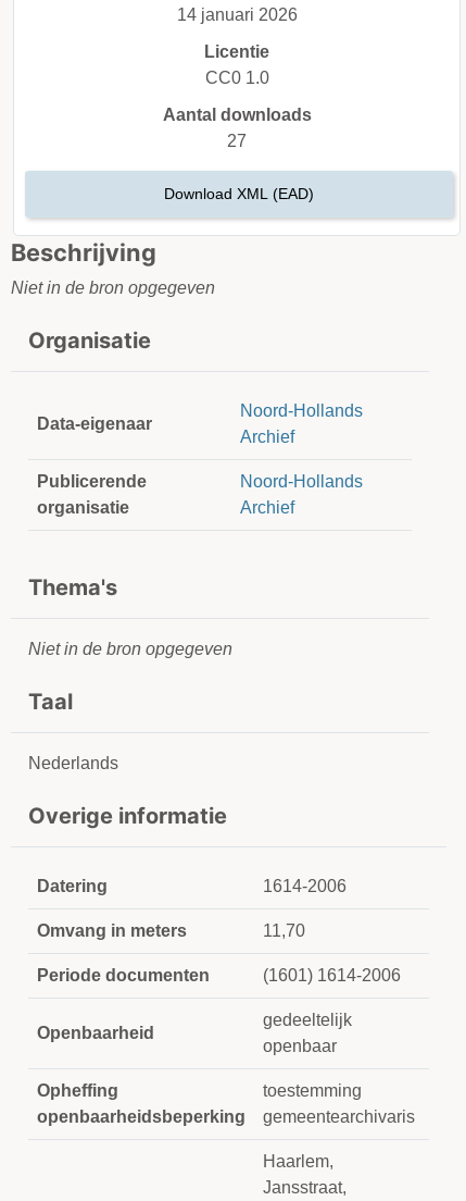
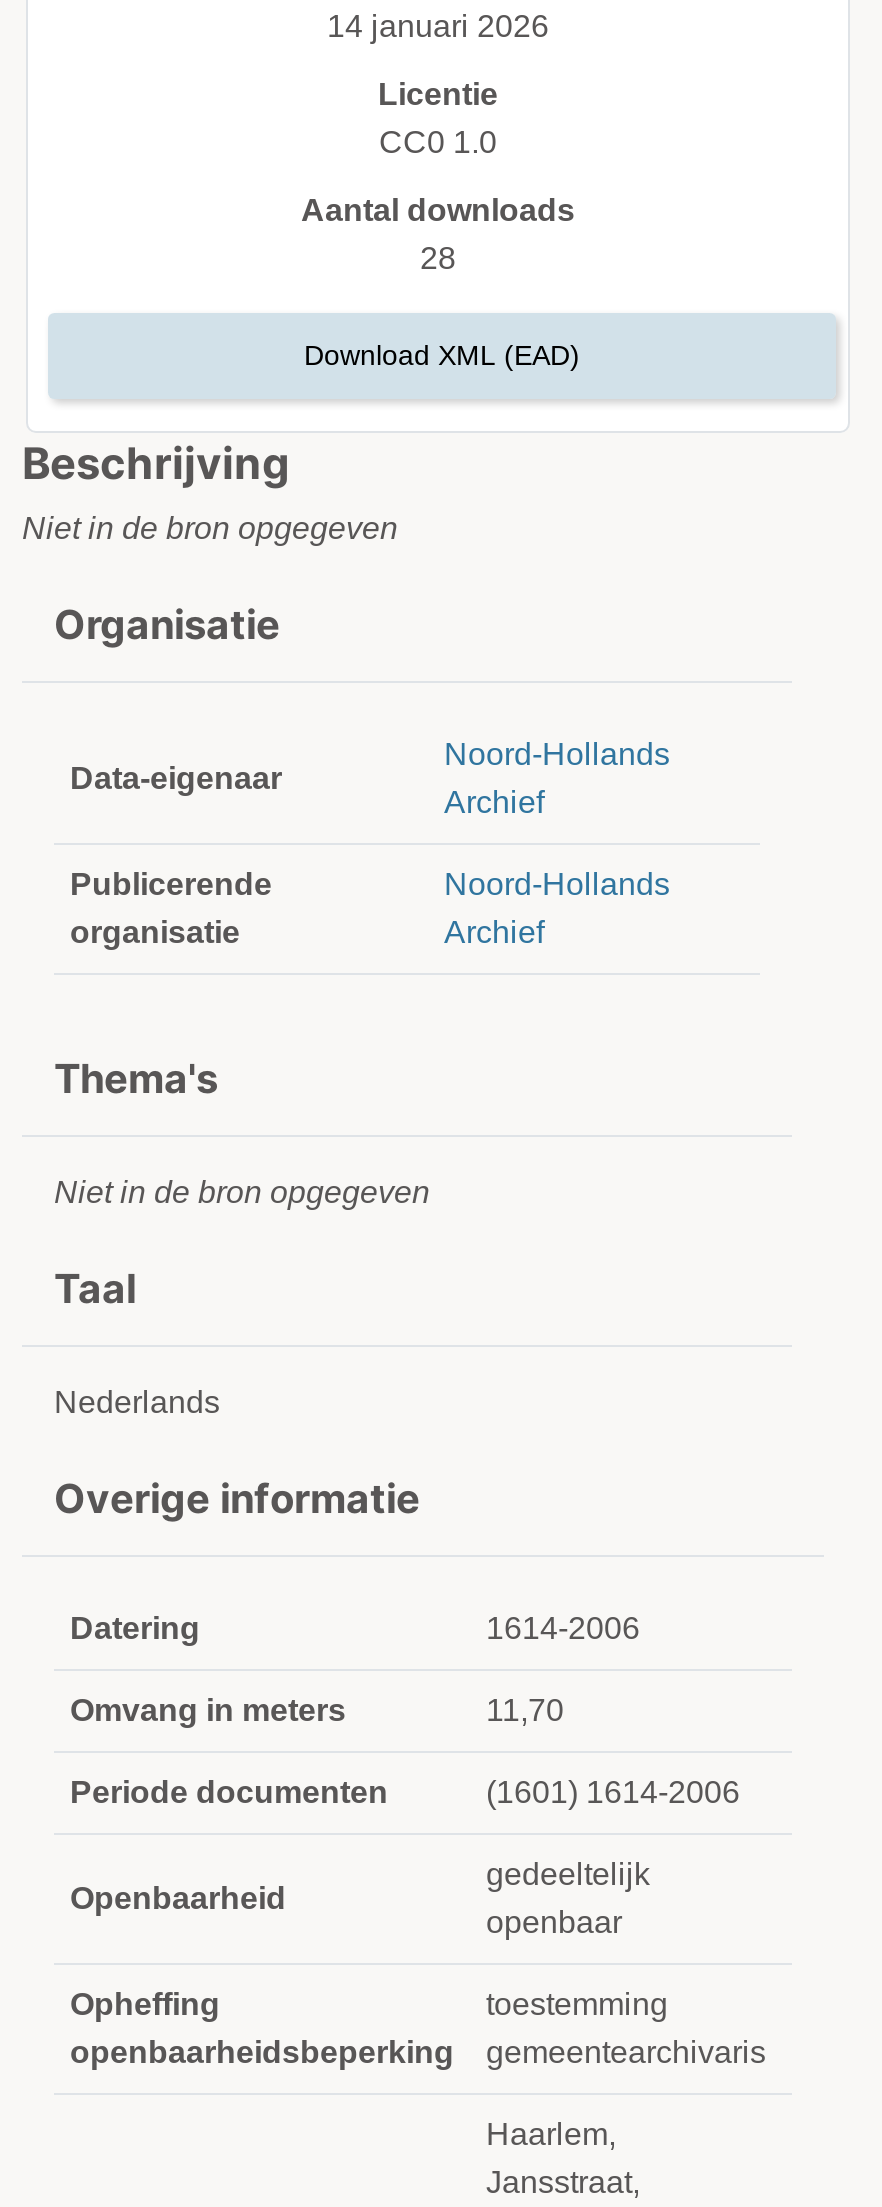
- 27
+ 28
